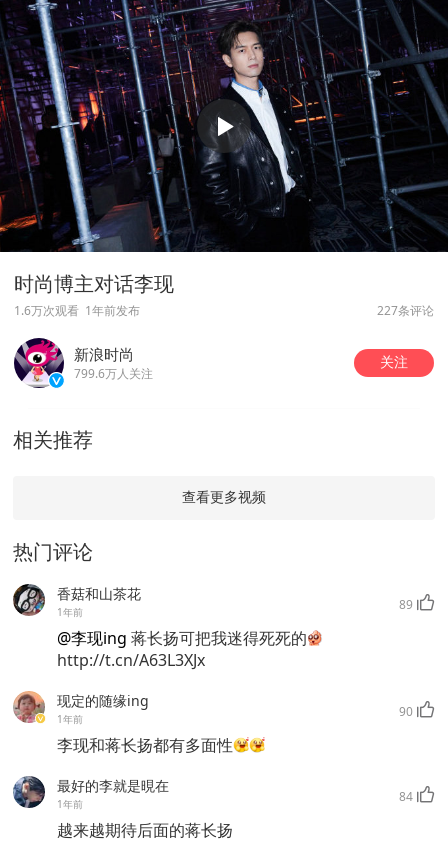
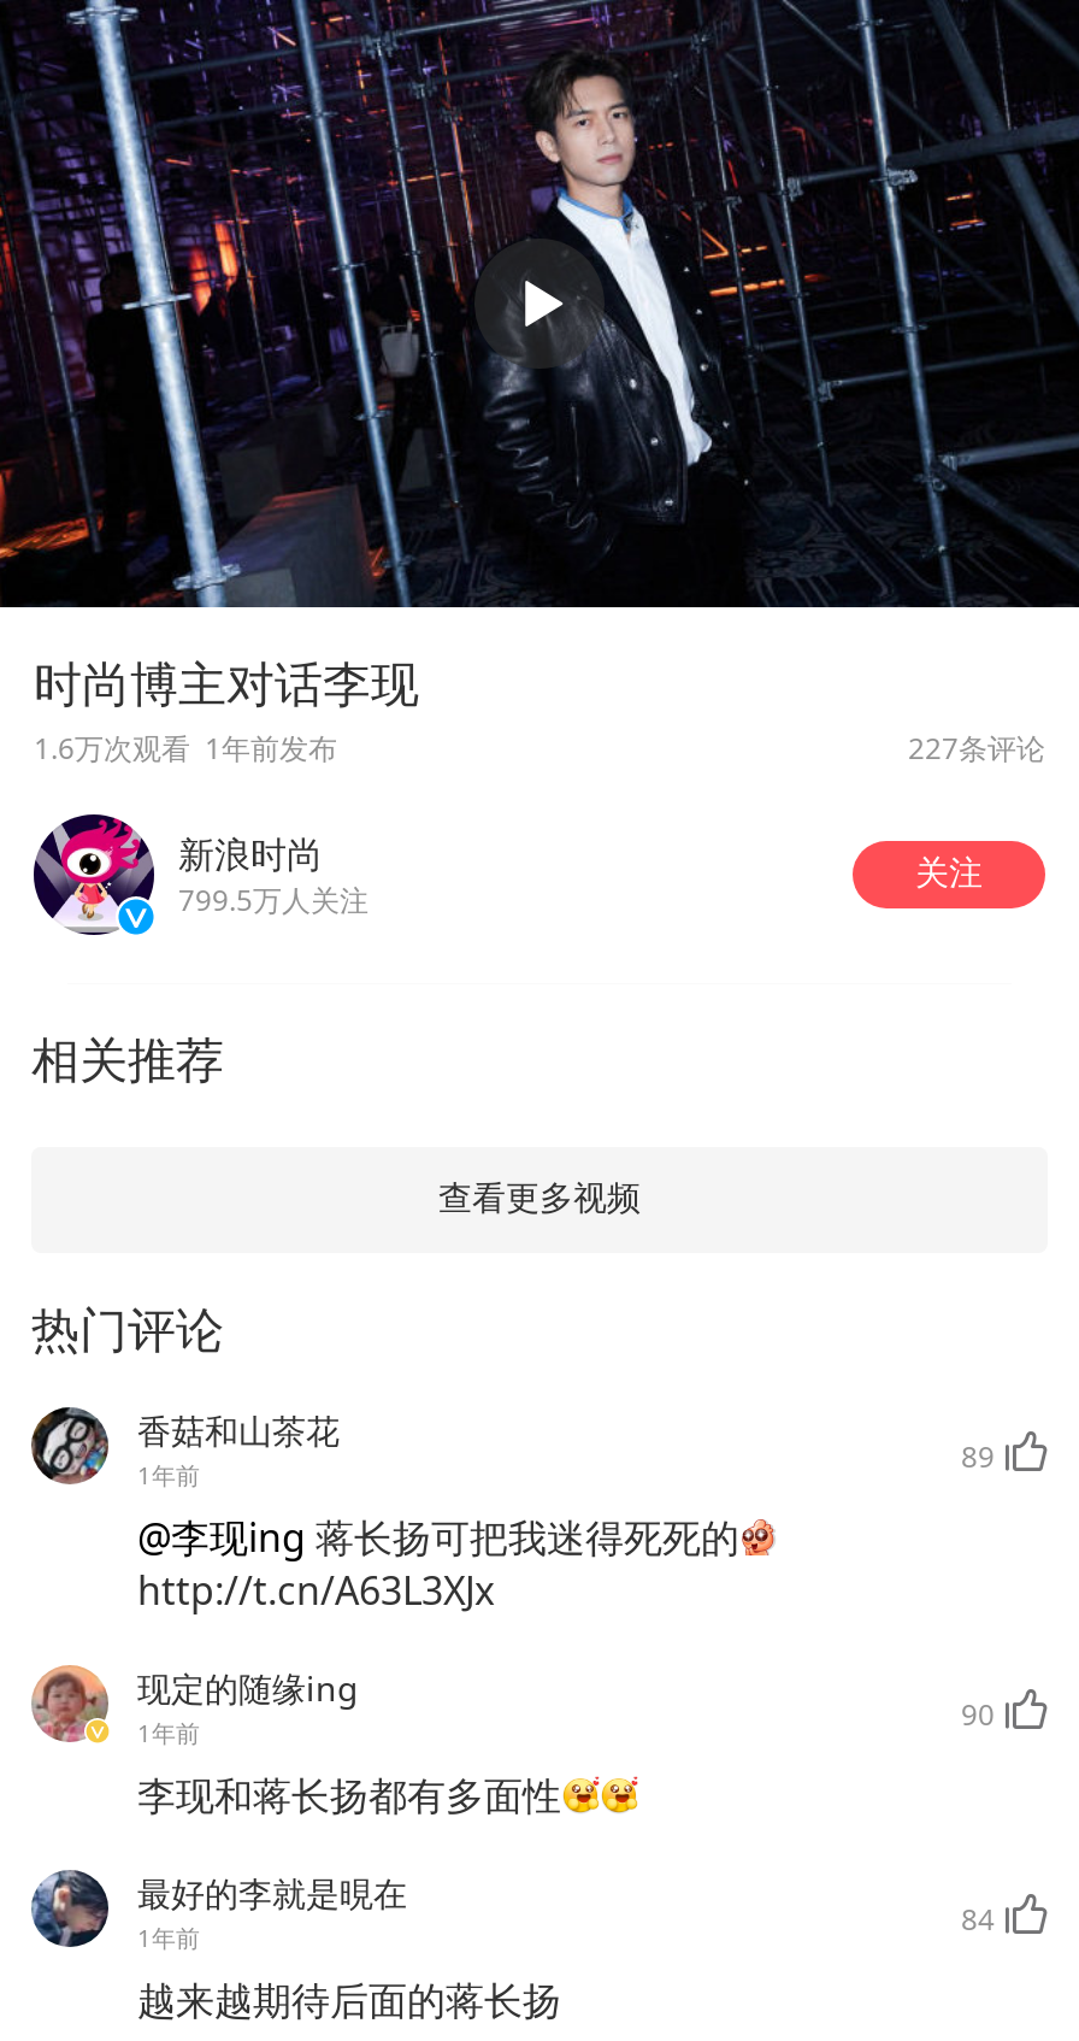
- 799.6万人关注
+ 799.5万人关注
